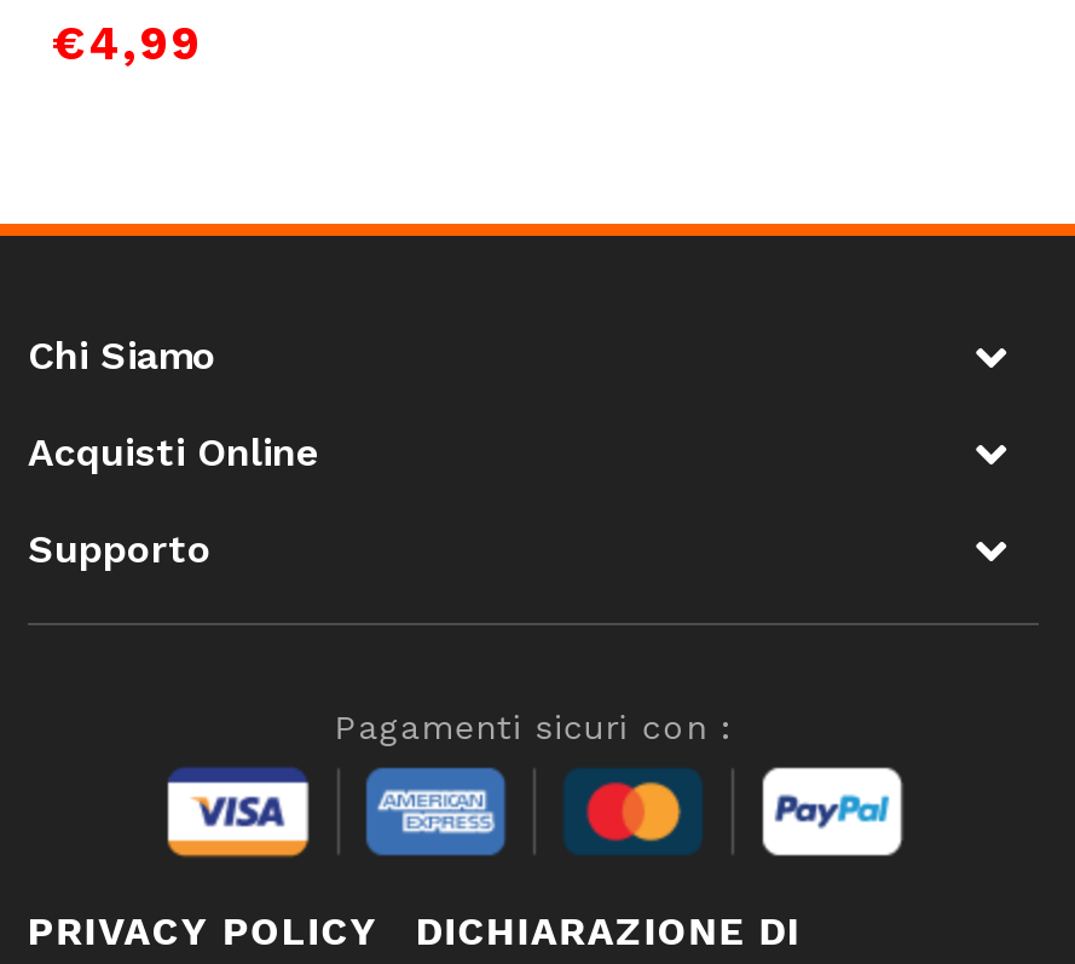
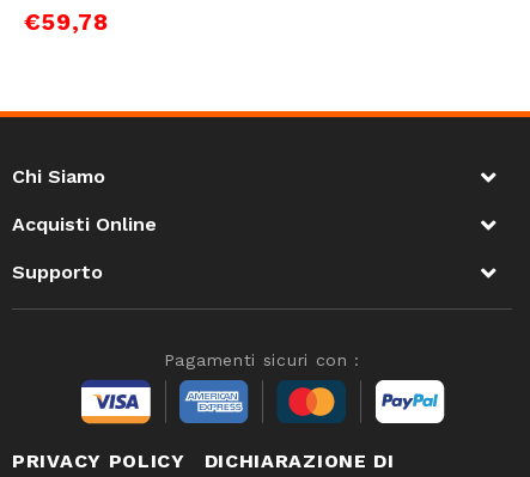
- €4,99
+ €59,78
